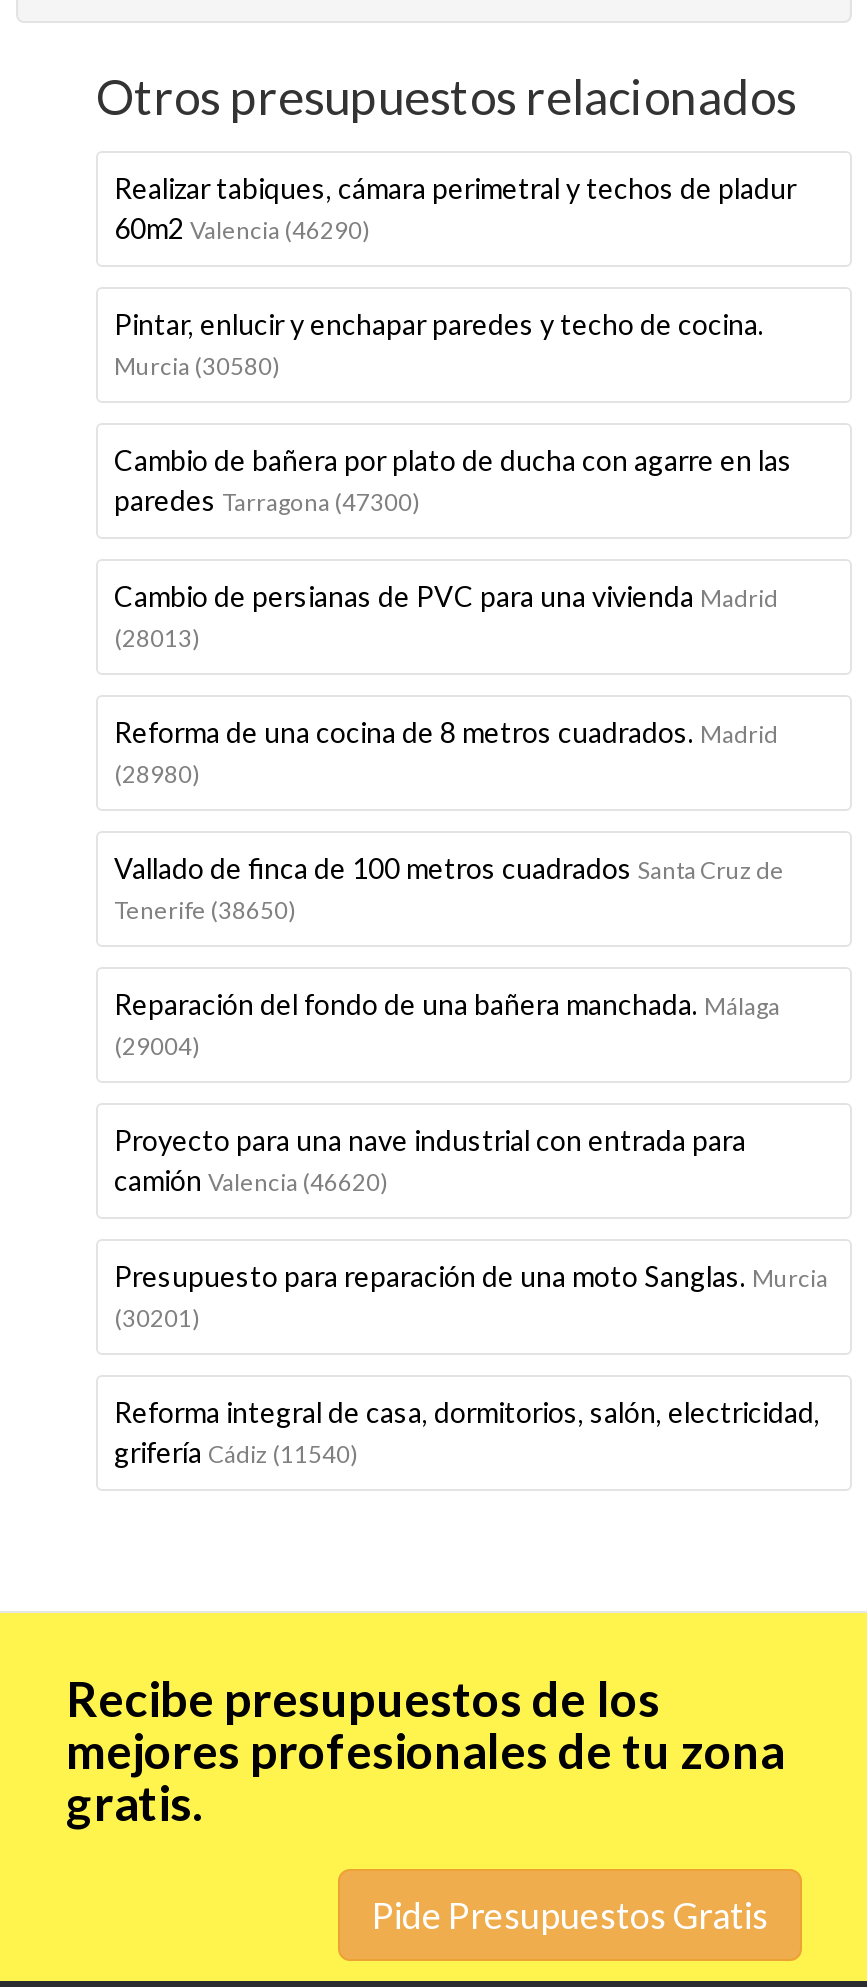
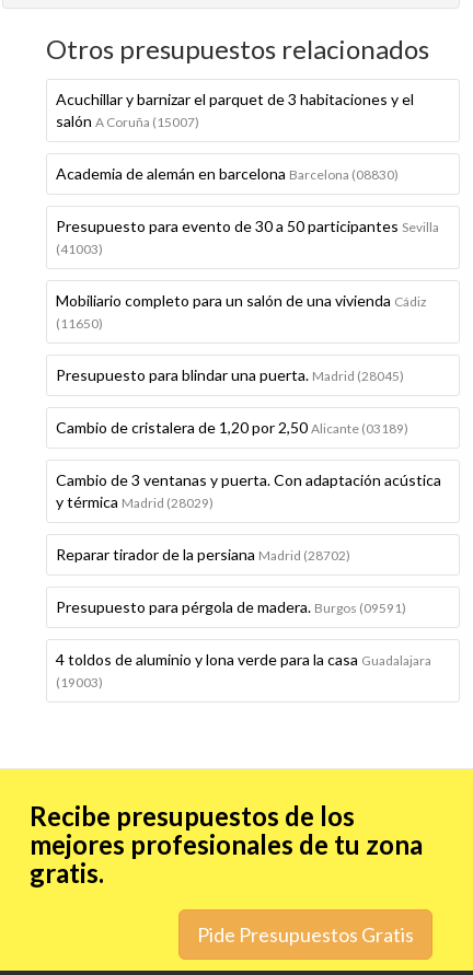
- Realizar tabiques, cámara perimetral y techos de pladur
- 60m2 Valencia (46290)
+ Acuchillar y barnizar el parquet de 3 habitaciones y el
+ salón A Coruña (15007)

- Pintar, enlucir y enchapar paredes y techo de cocina.
- Murcia (30580)
+ Academia de alemán en barcelona Barcelona (08830)

- Cambio de bañera por plato de ducha con agarre en las
- paredes Tarragona (47300)
+ Presupuesto para evento de 30 a 50 participantes Sevilla
+ (41003)

- Cambio de persianas de PVC para una vivienda Madrid
- (28013)
+ Mobiliario completo para un salón de una vivienda Cádiz
+ (11650)

- Reforma de una cocina de 8 metros cuadrados. Madrid
- (28980)
+ Presupuesto para blindar una puerta. Madrid (28045)

- Vallado de finca de 100 metros cuadrados Santa Cruz de
- Tenerife (38650)
+ Cambio de cristalera de 1,20 por 2,50 Alicante (03189)

- Reparación del fondo de una bañera manchada. Málaga
- (29004)
+ Cambio de 3 ventanas y puerta. Con adaptación acústica
+ y térmica Madrid (28029)

- Proyecto para una nave industrial con entrada para
- camión Valencia (46620)
+ Reparar tirador de la persiana Madrid (28702)

- Presupuesto para reparación de una moto Sanglas. Murcia
- (30201)
+ Presupuesto para pérgola de madera. Burgos (09591)

- Reforma integral de casa, dormitorios, salón, electricidad,
- grifería Cádiz (11540)
+ 4 toldos de aluminio y lona verde para la casa Guadalajara
+ (19003)
